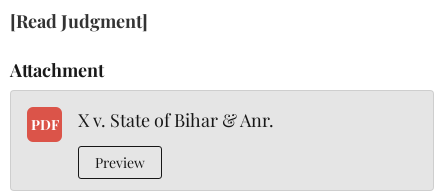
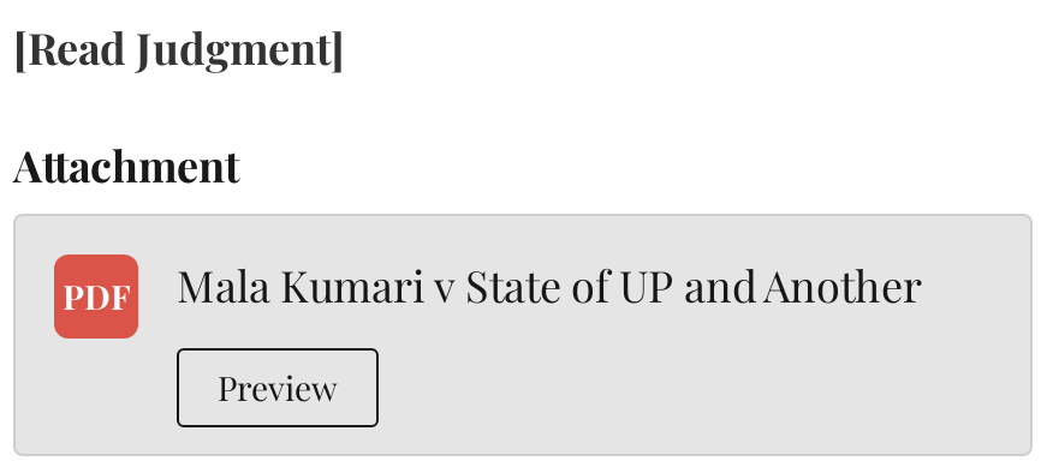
- X v. State of Bihar & Anr.
+ Mala Kumari v State of UP and Another
